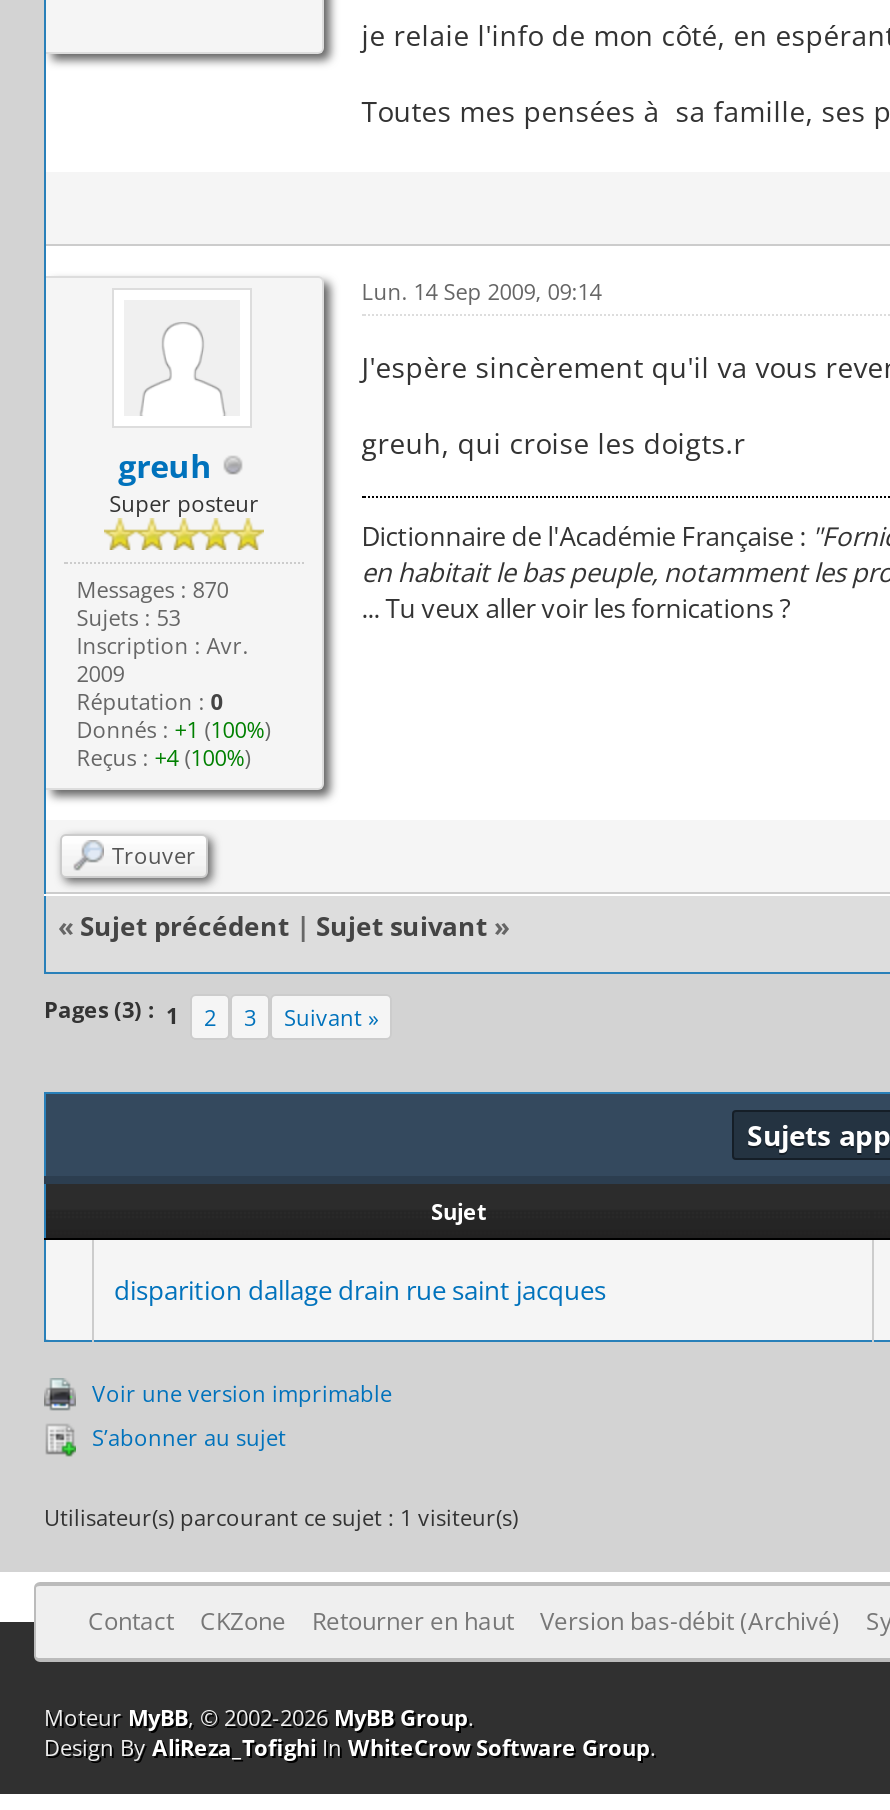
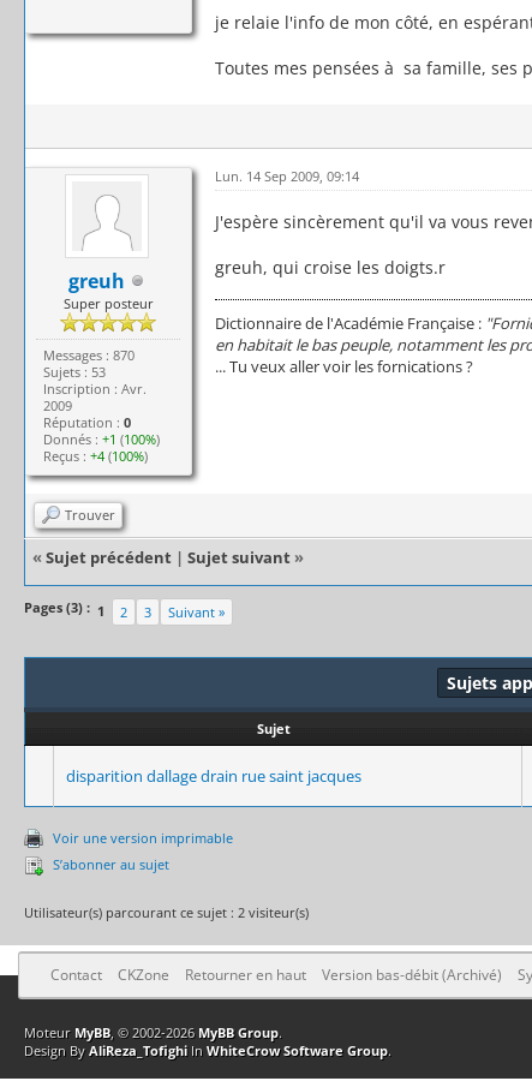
- Utilisateur(s) parcourant ce sujet : 1 visiteur(s)
+ Utilisateur(s) parcourant ce sujet : 2 visiteur(s)
